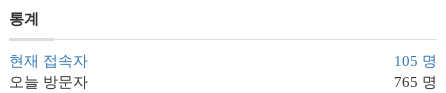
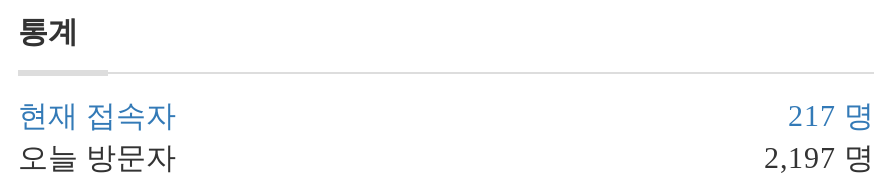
- 105 명
+ 217 명

- 765 명
+ 2,197 명
